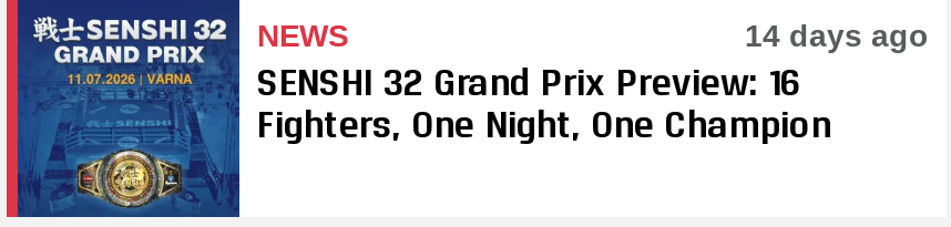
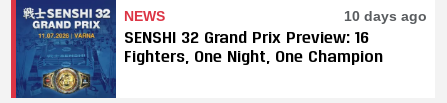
- 14 days ago
+ 10 days ago
